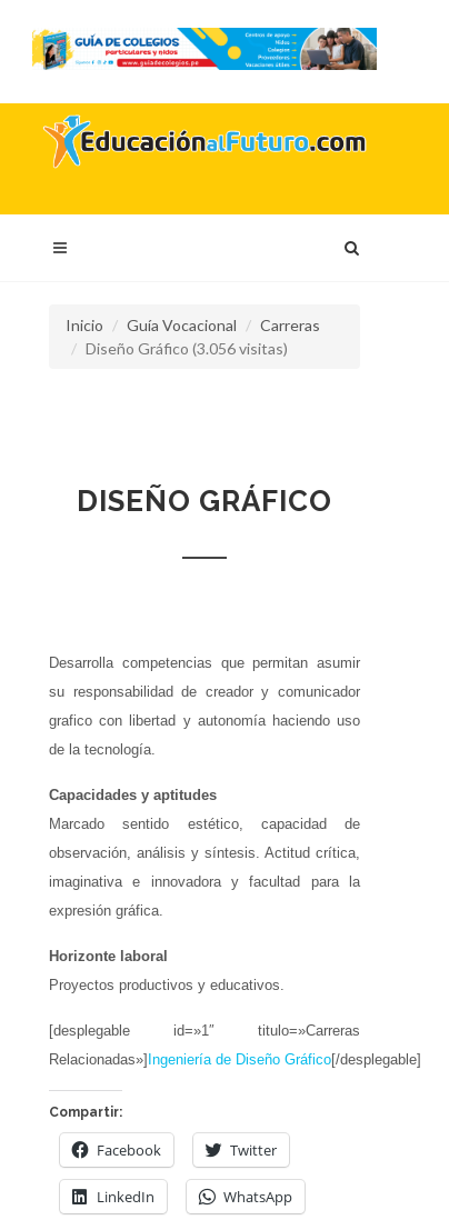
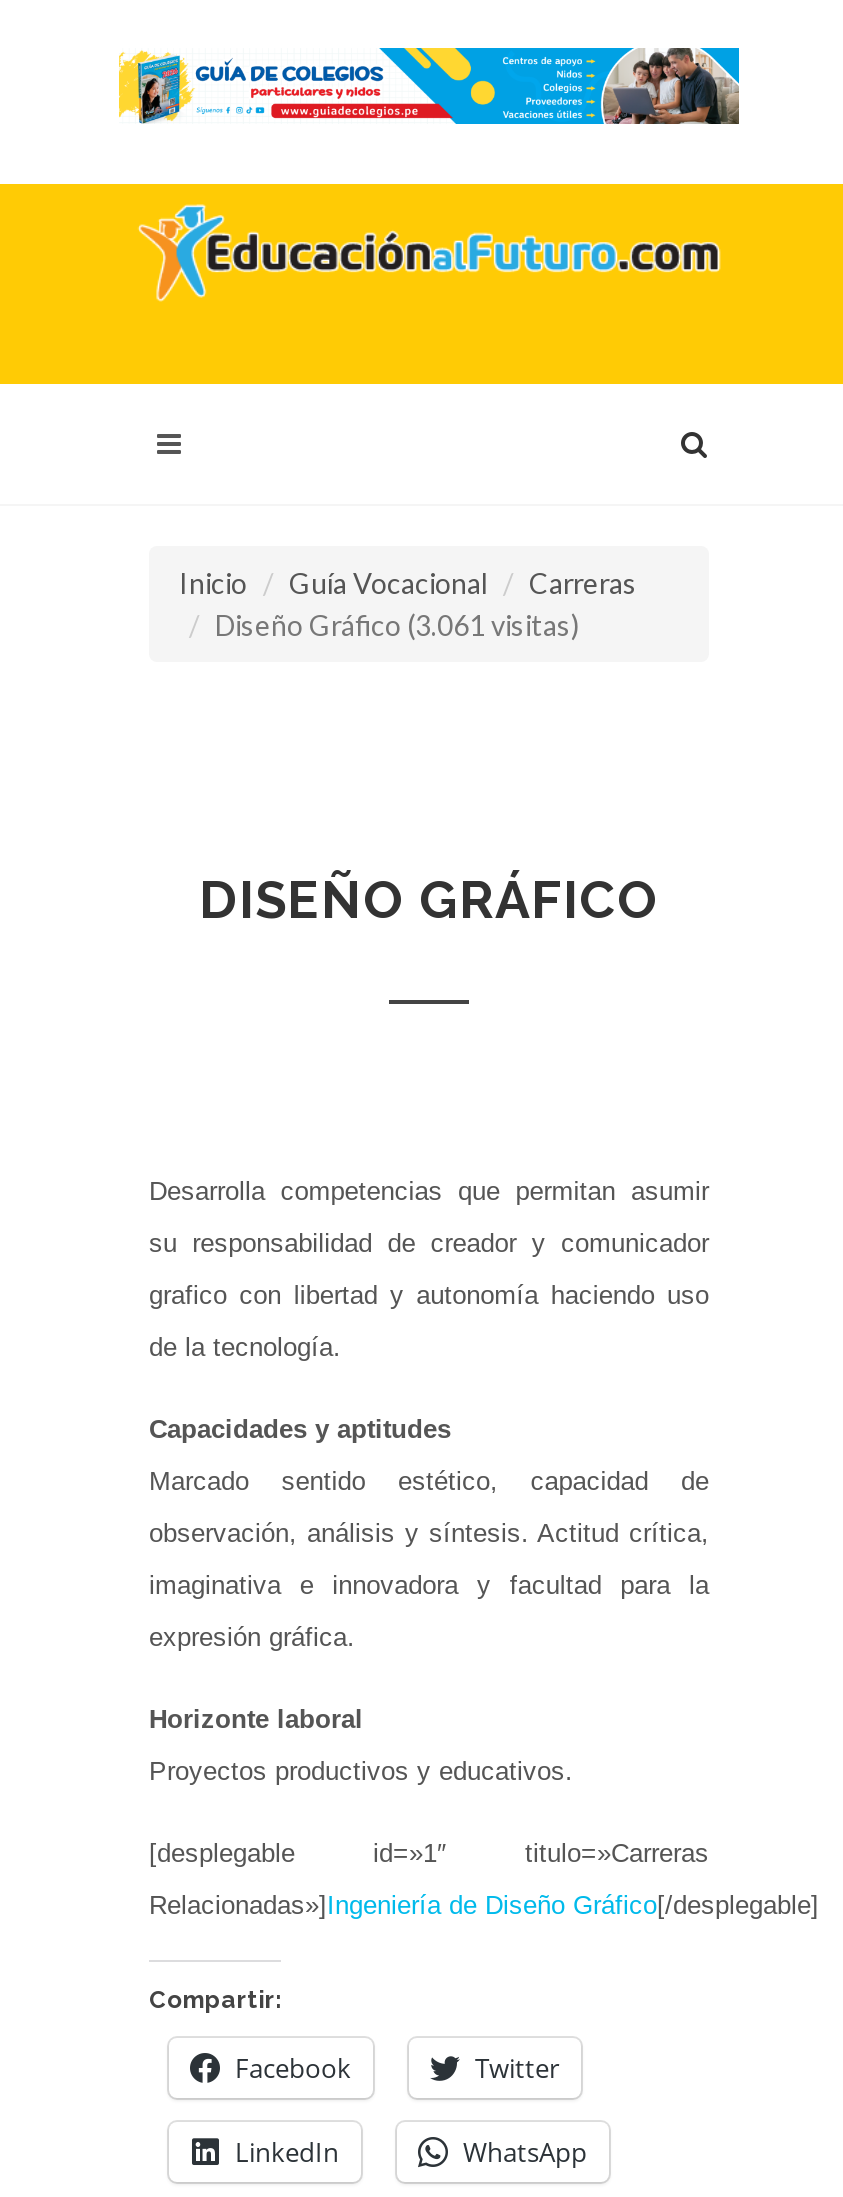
- Diseño Gráfico (3.056 visitas)
+ Diseño Gráfico (3.061 visitas)
